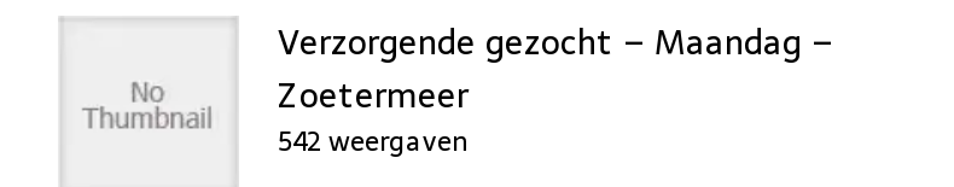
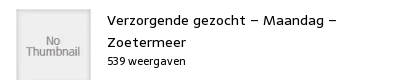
- 542 weergaven
+ 539 weergaven
